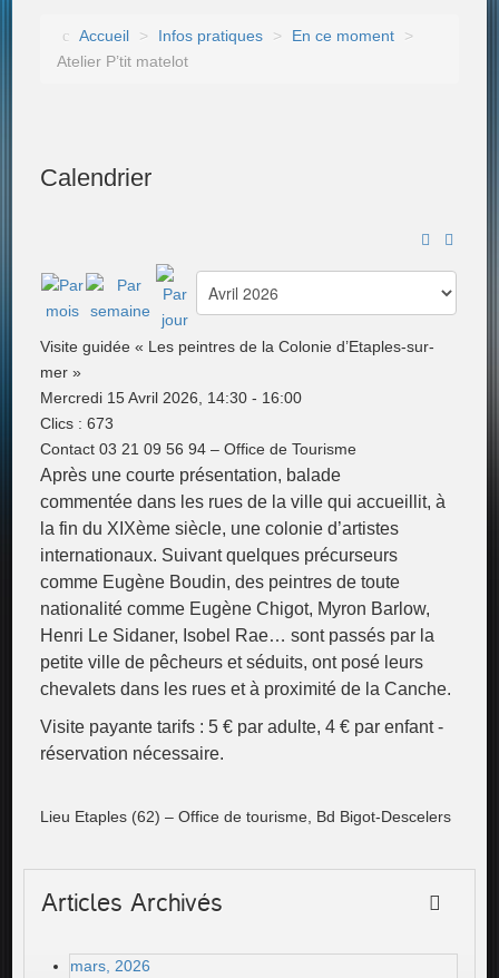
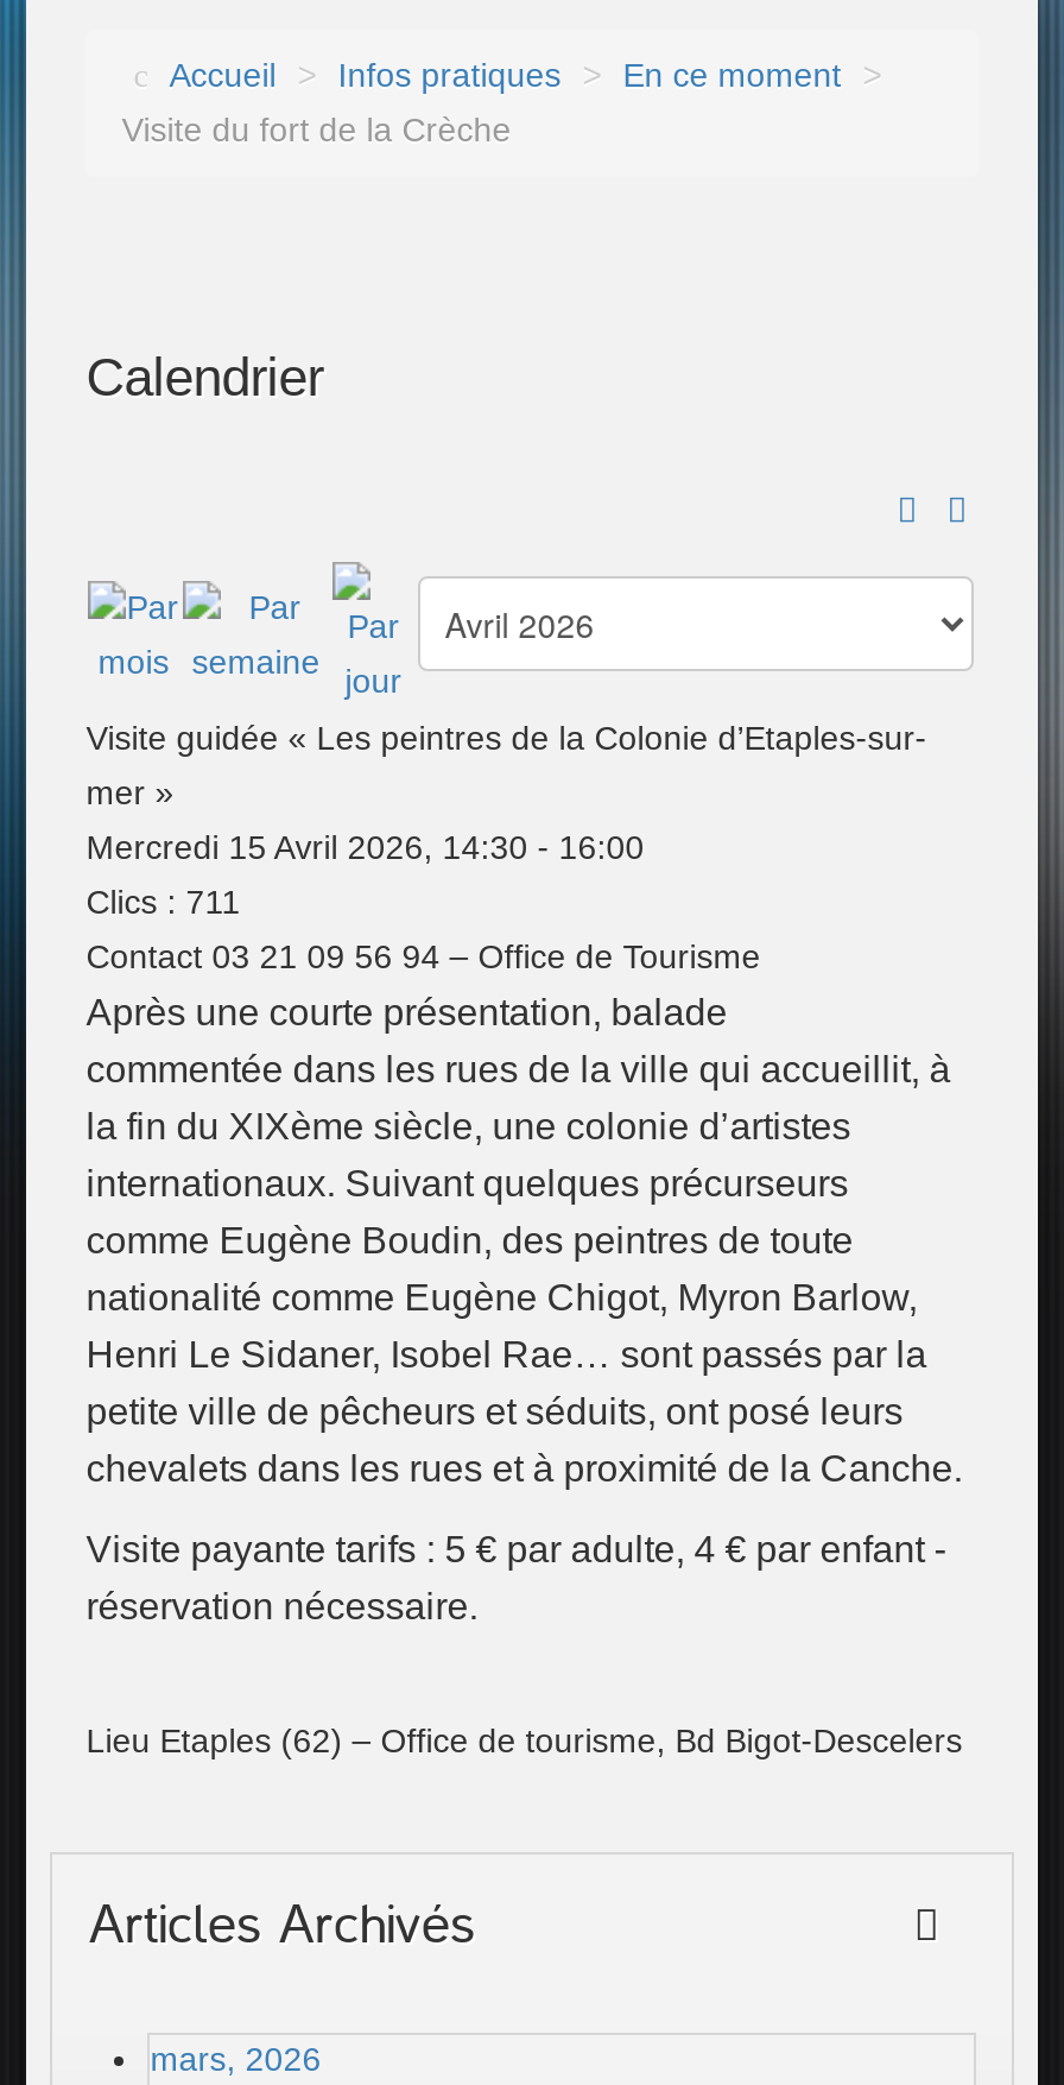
- Atelier P’tit matelot
+ Visite du fort de la Crèche

- Clics: 673
+ Clics: 711
